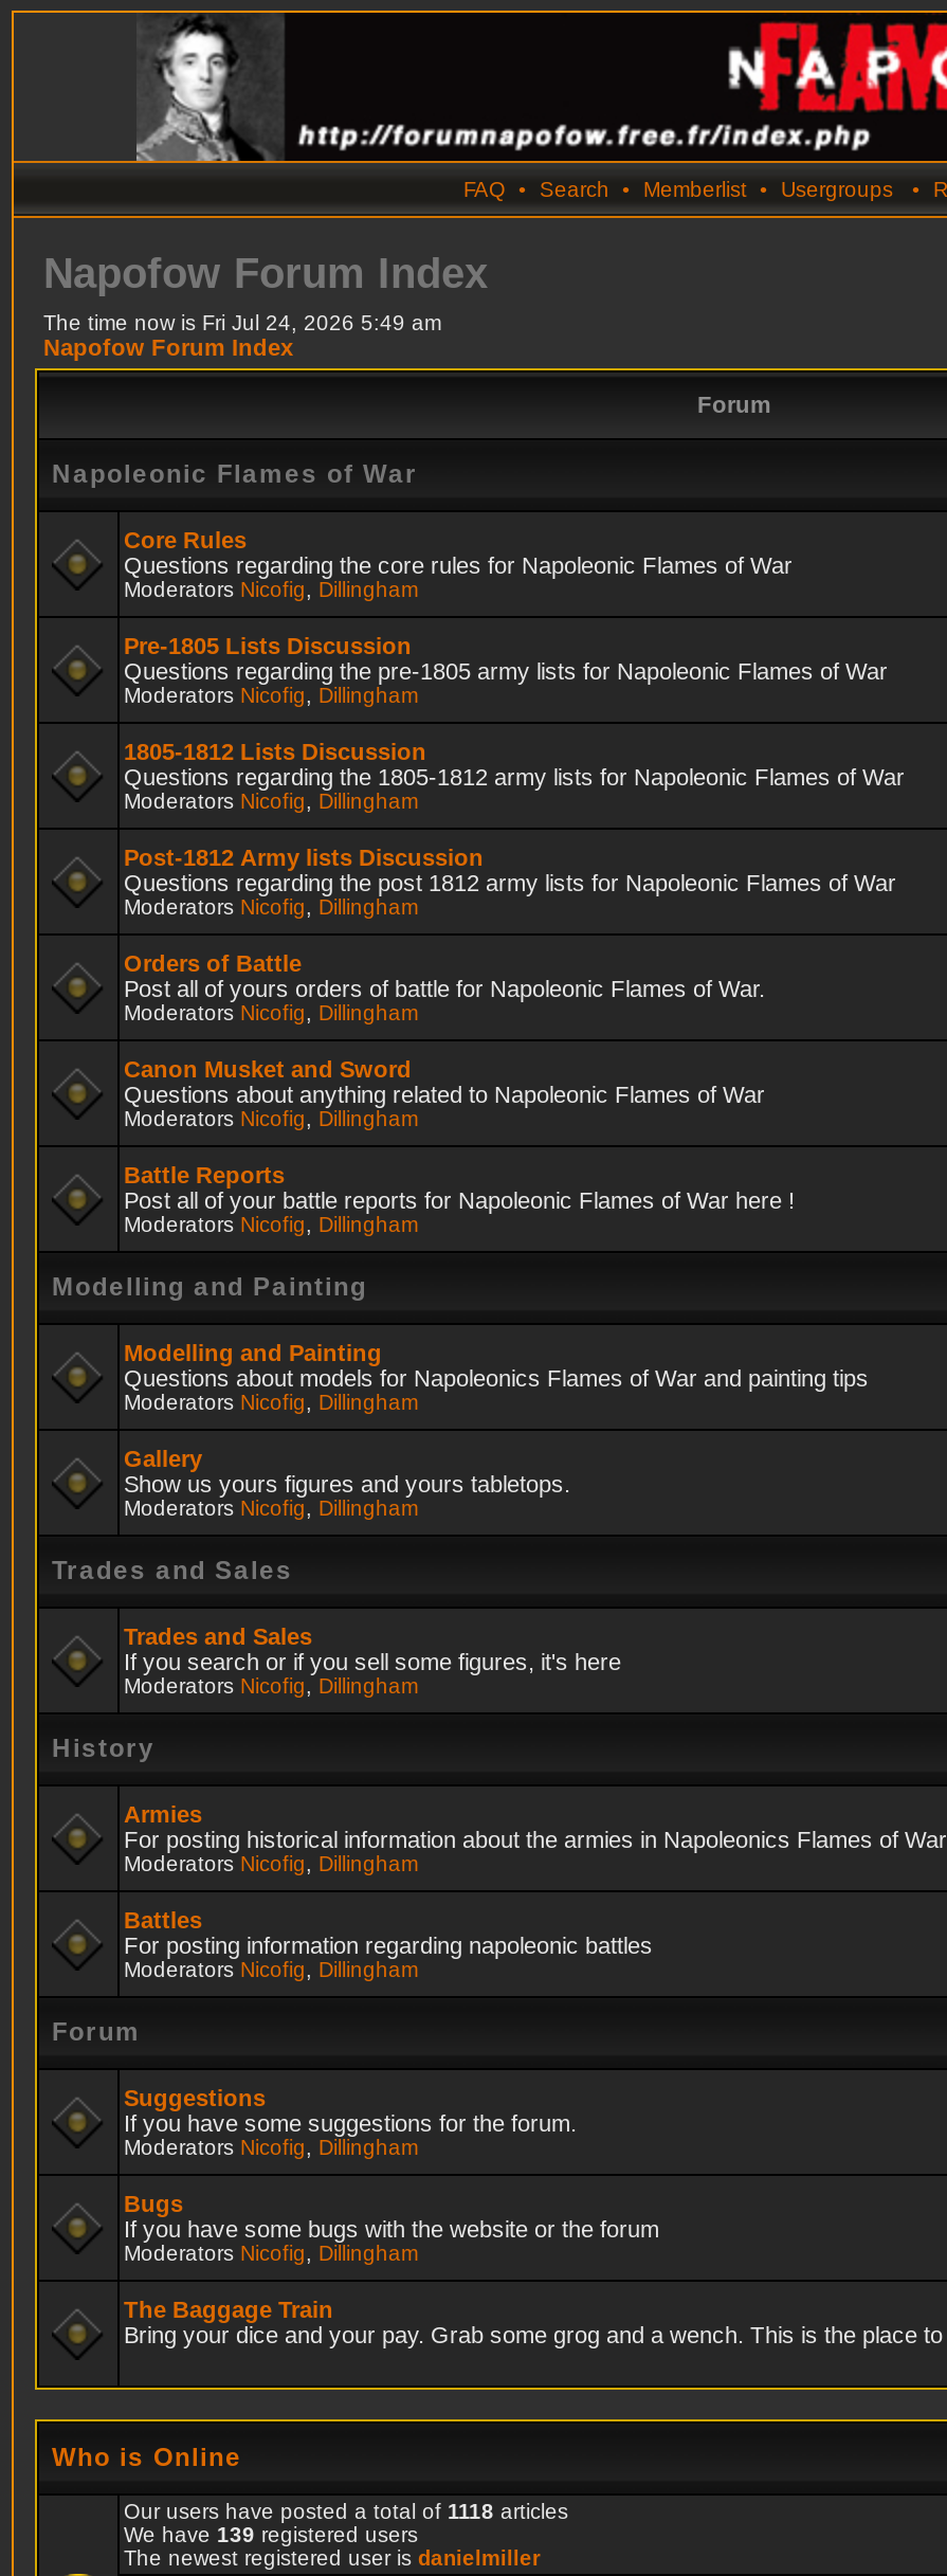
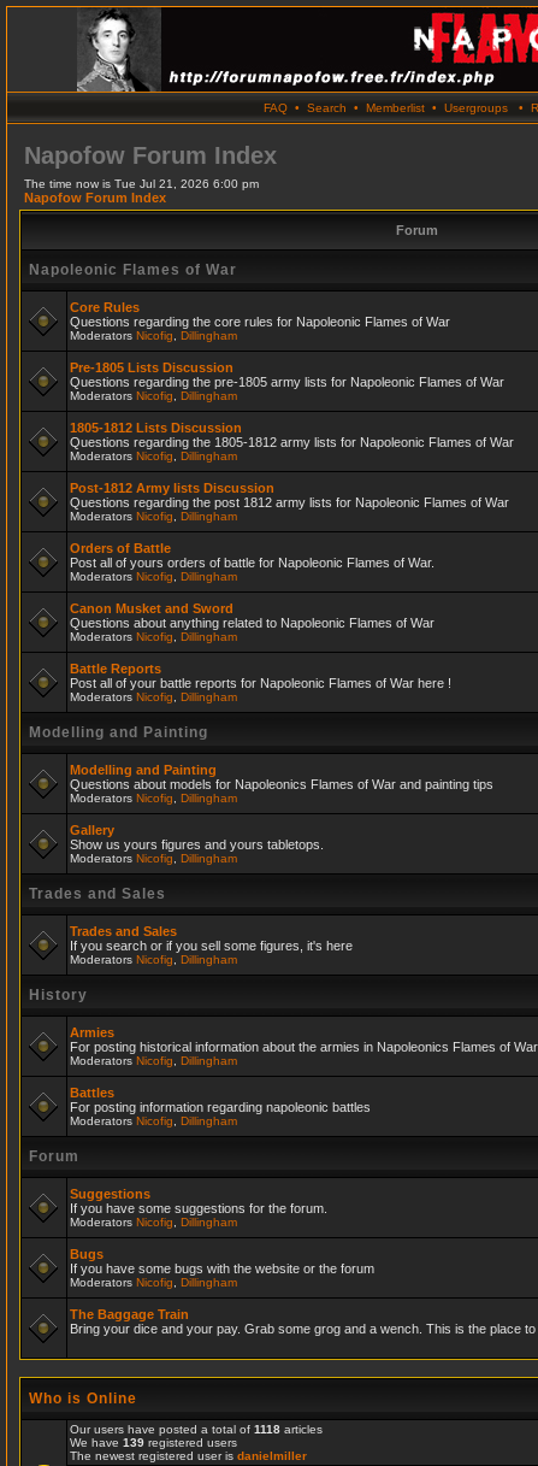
- The time now is Fri Jul 24, 2026 5:49 am
+ The time now is Tue Jul 21, 2026 6:00 pm
